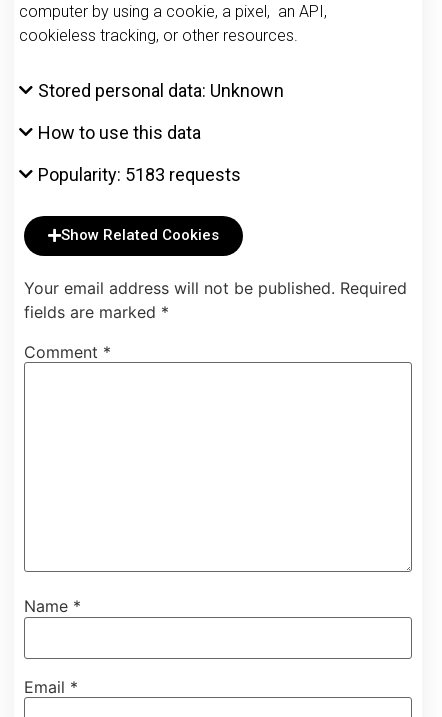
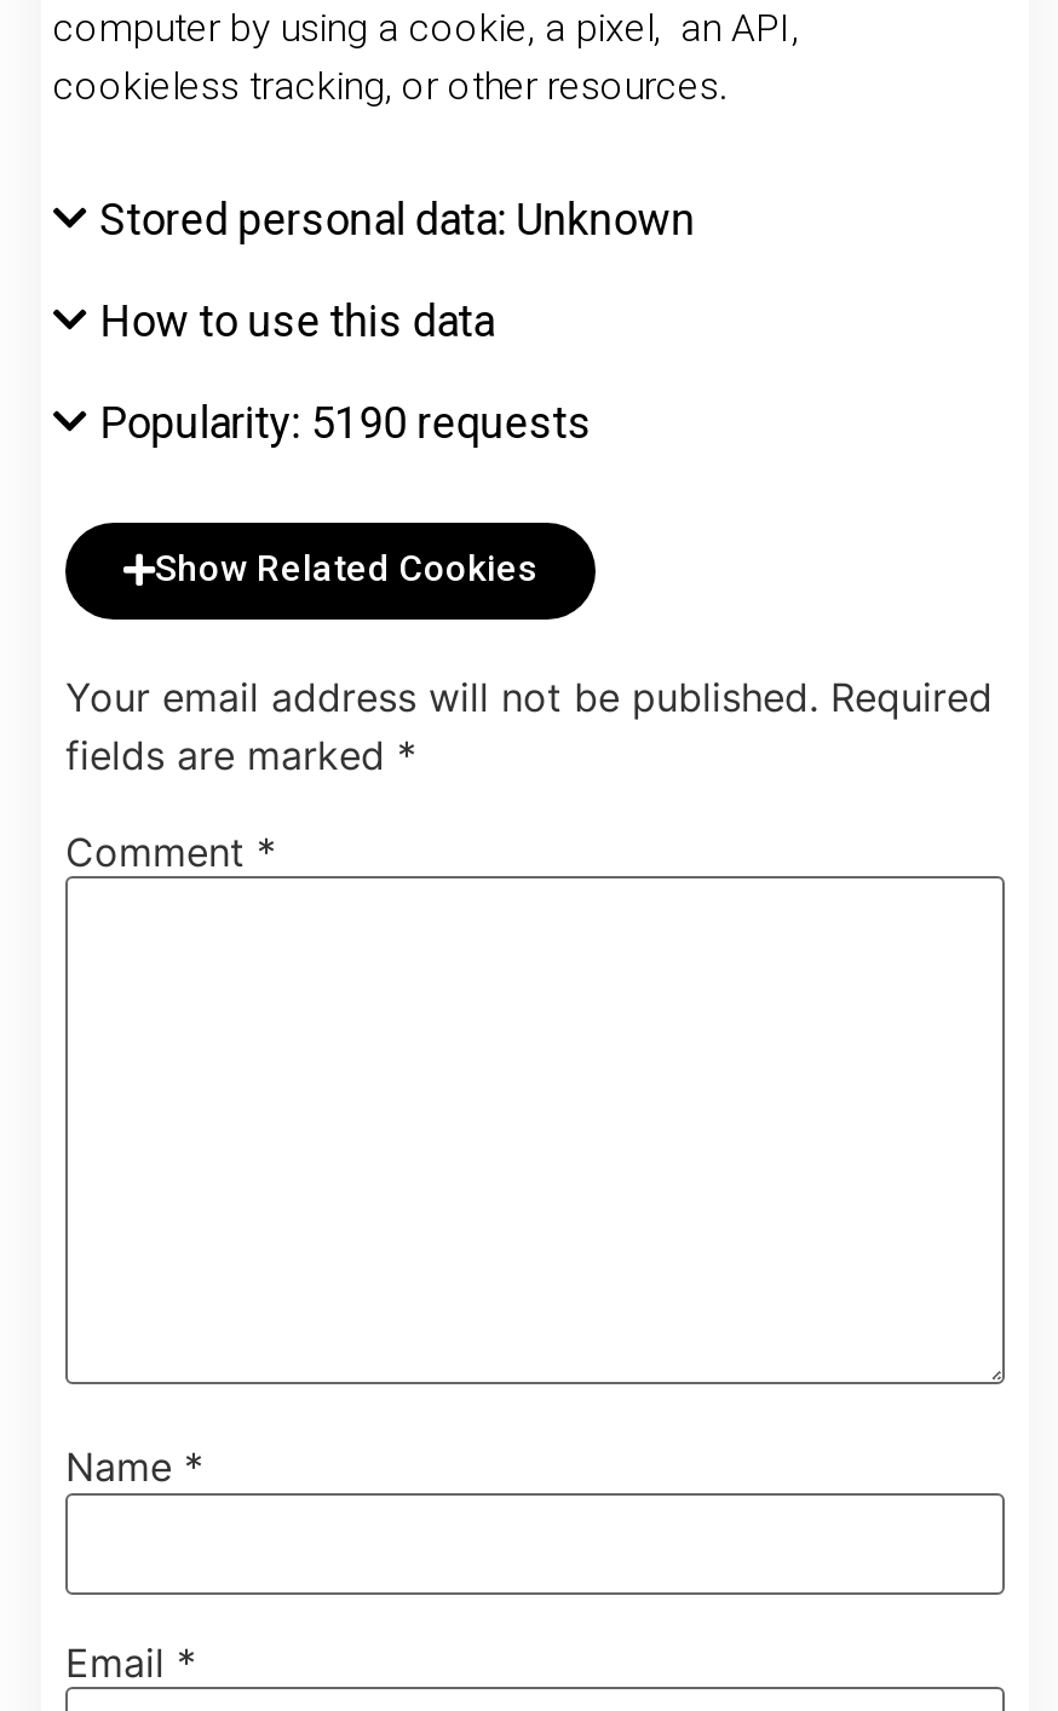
- Popularity: 5183 requests
+ Popularity: 5190 requests
